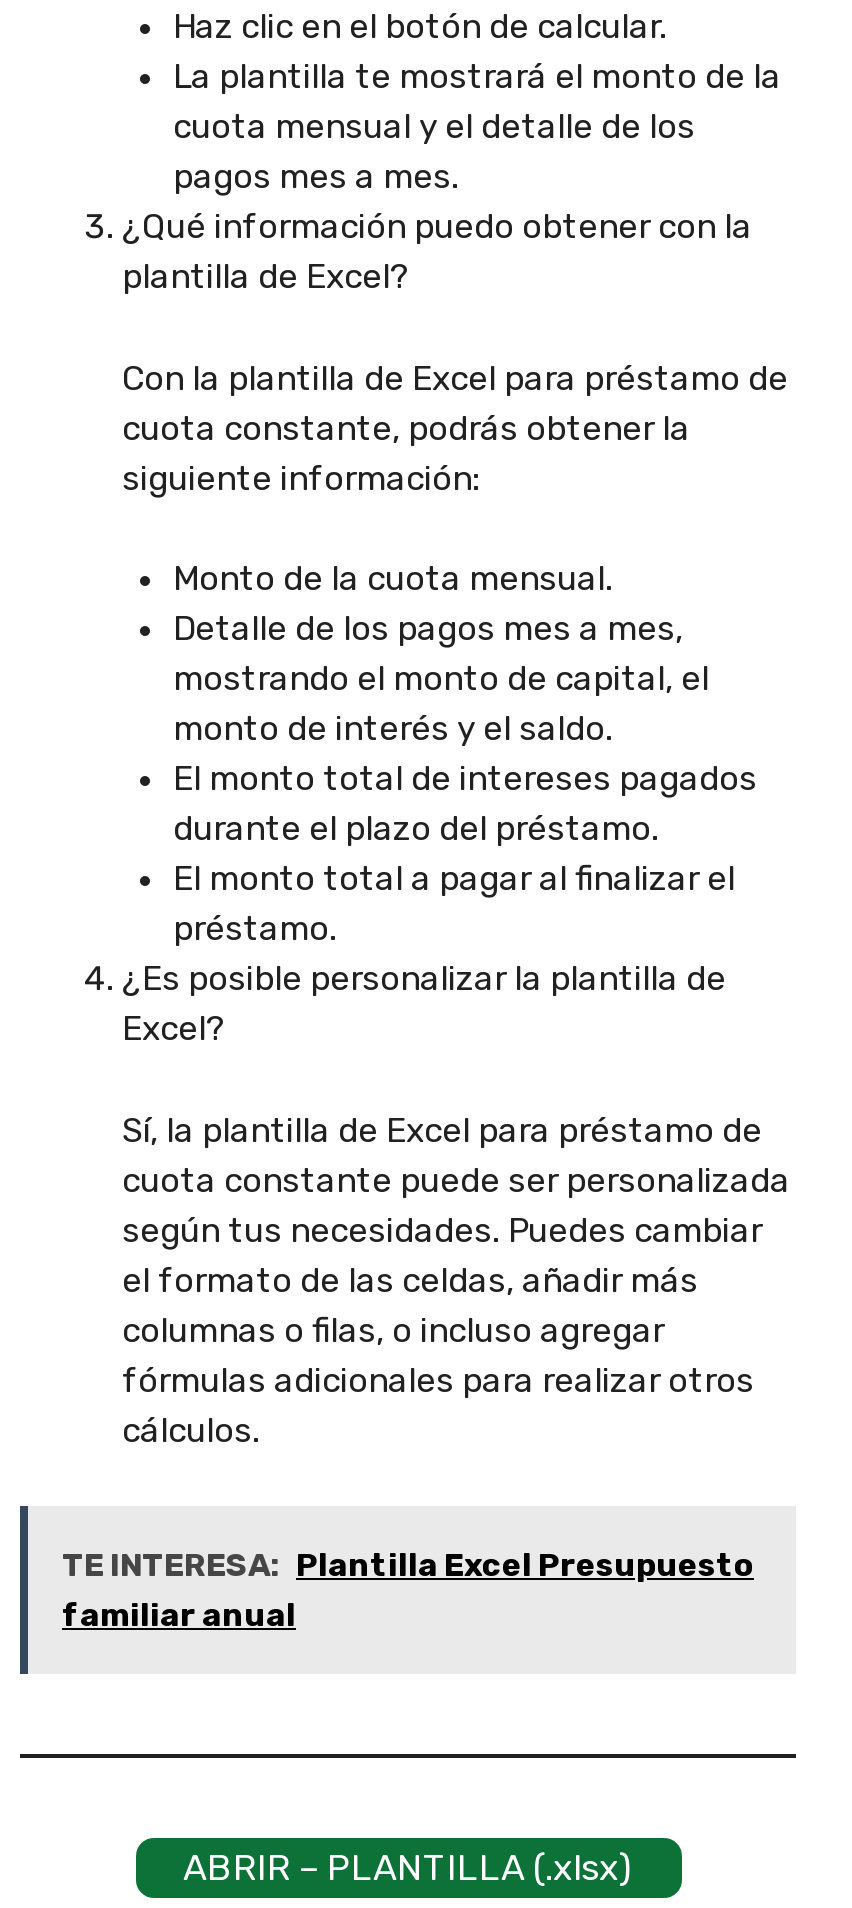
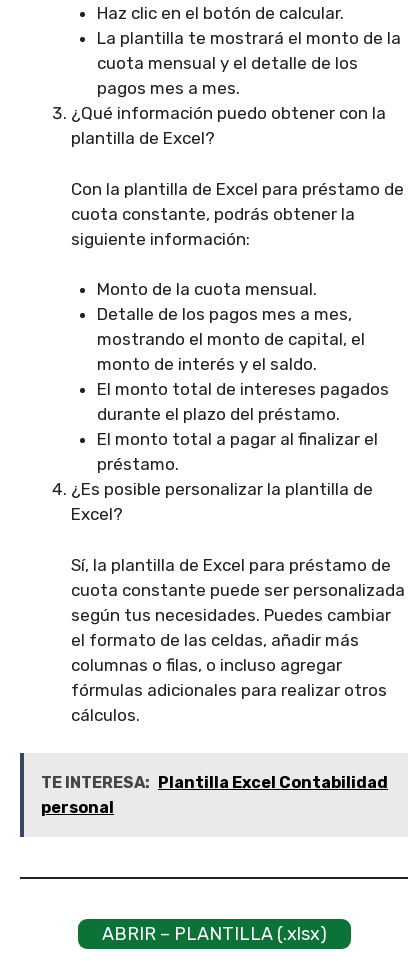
- TE INTERESA: Plantilla Excel Presupuesto
- familiar anual
+ TE INTERESA: Plantilla Excel Contabilidad
+ personal
